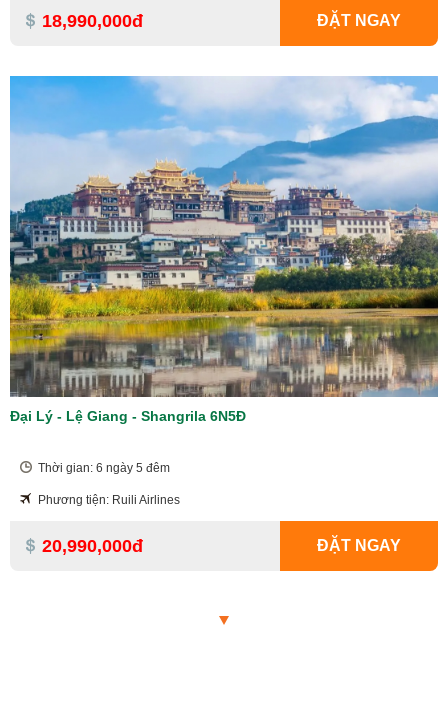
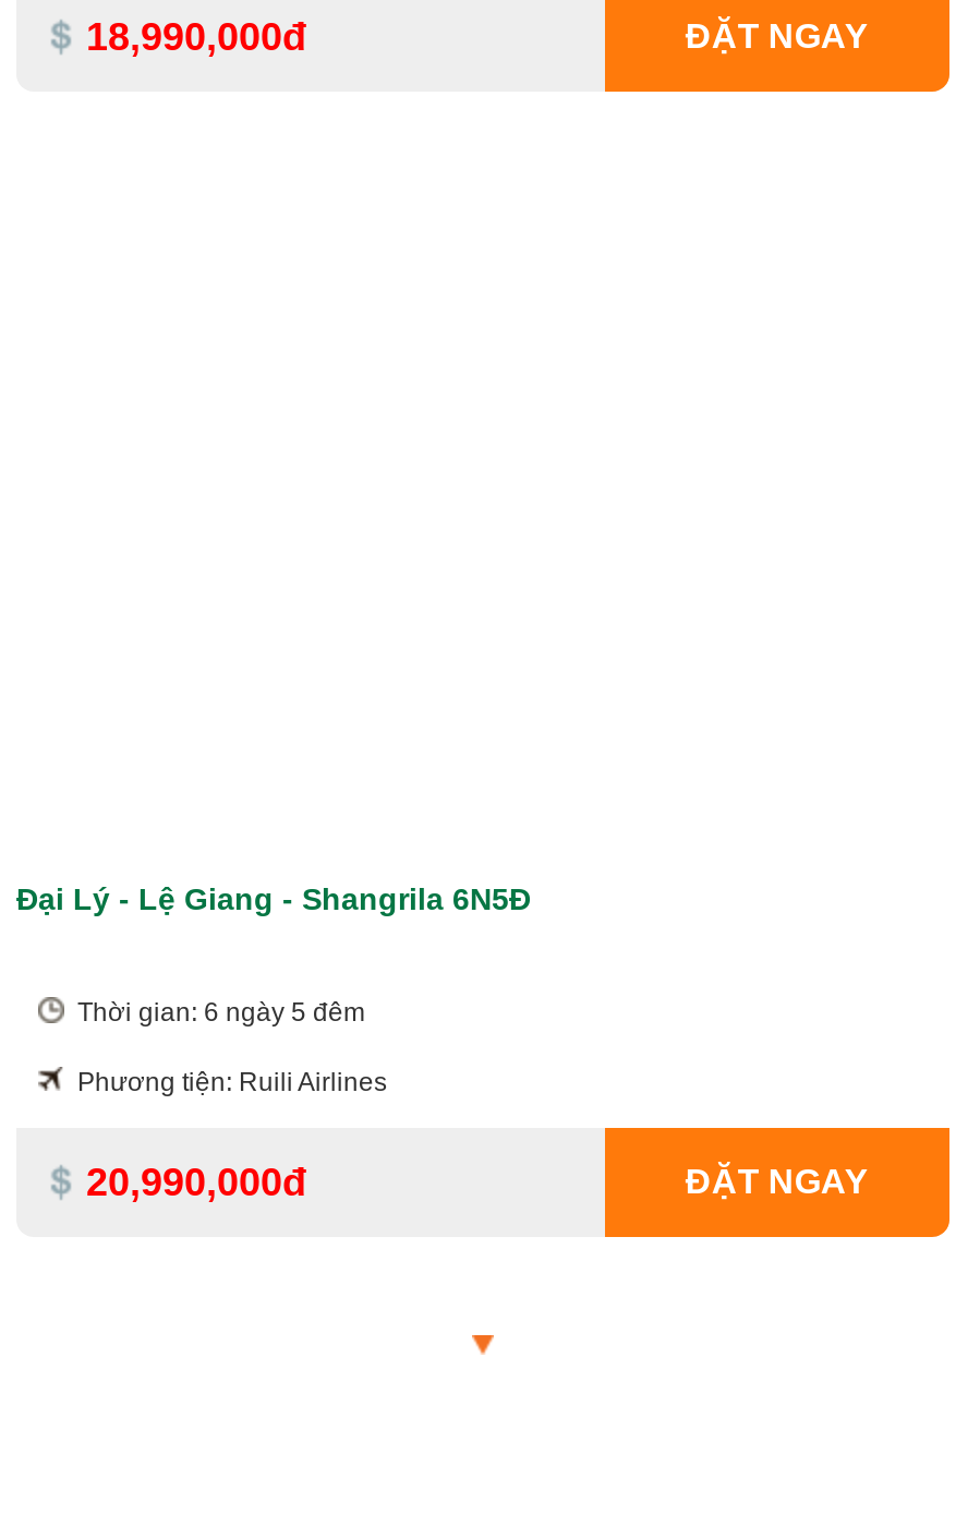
- [image]
